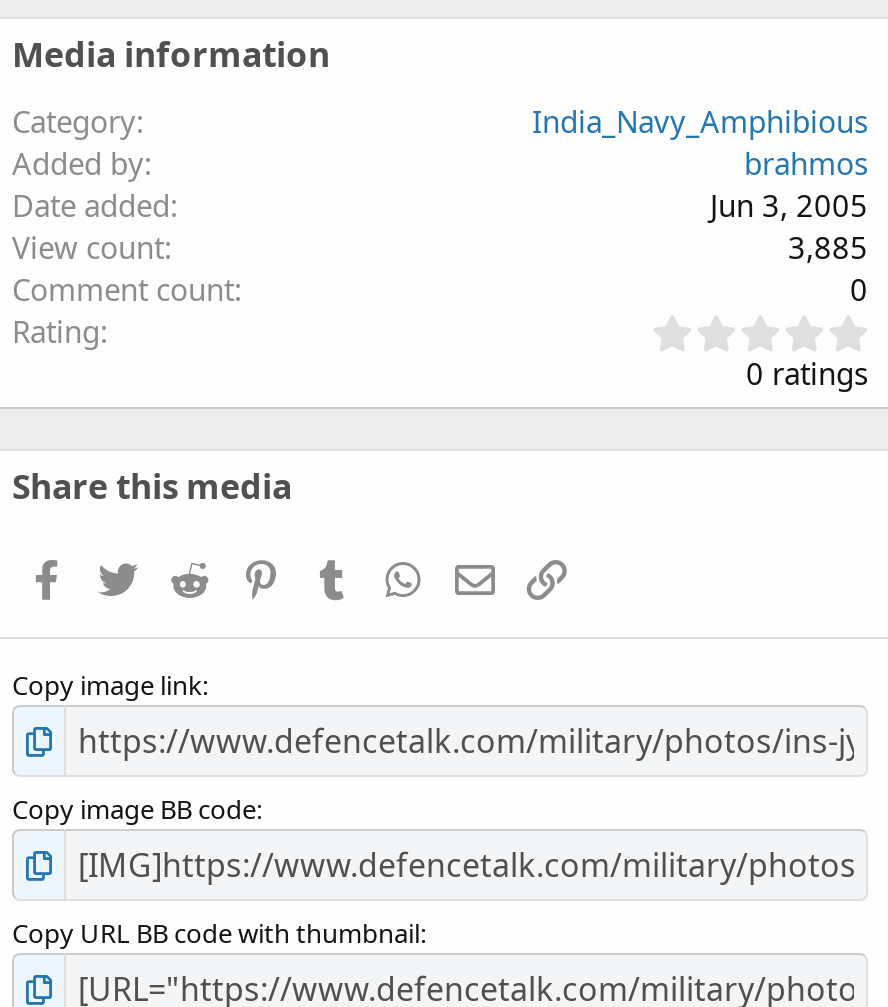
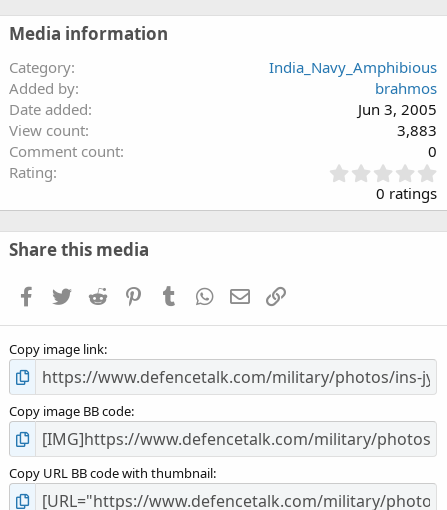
- 3,885
+ 3,883
